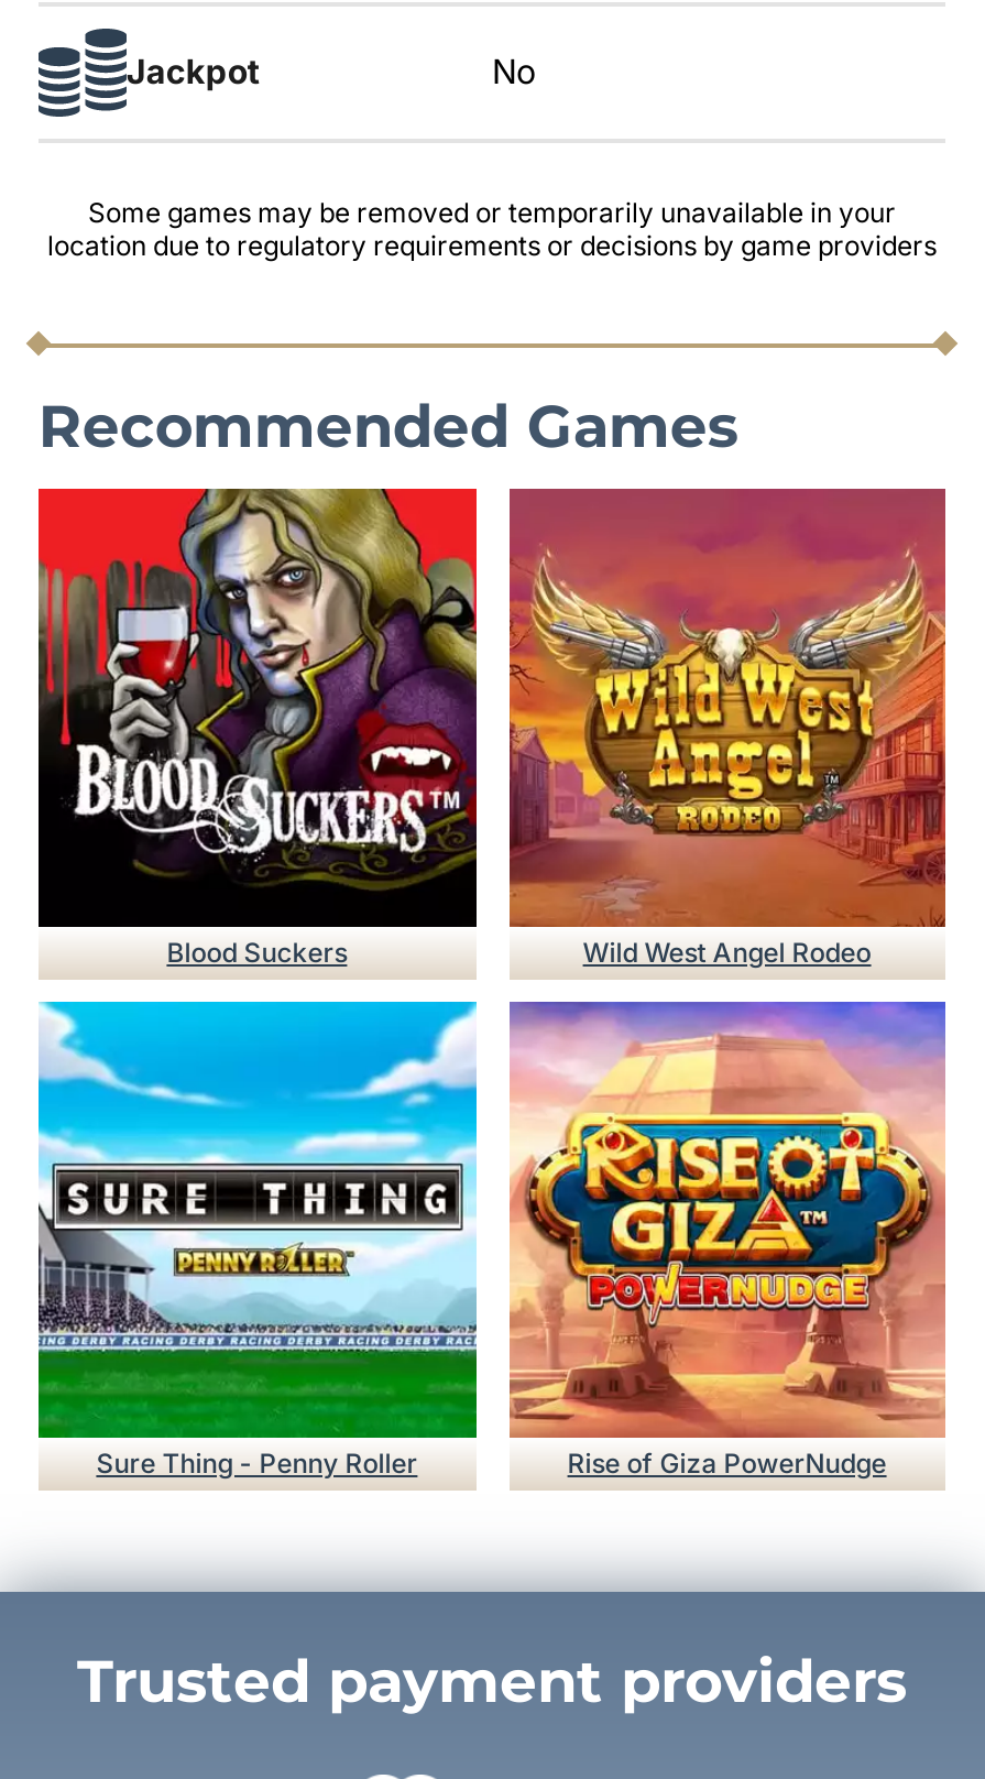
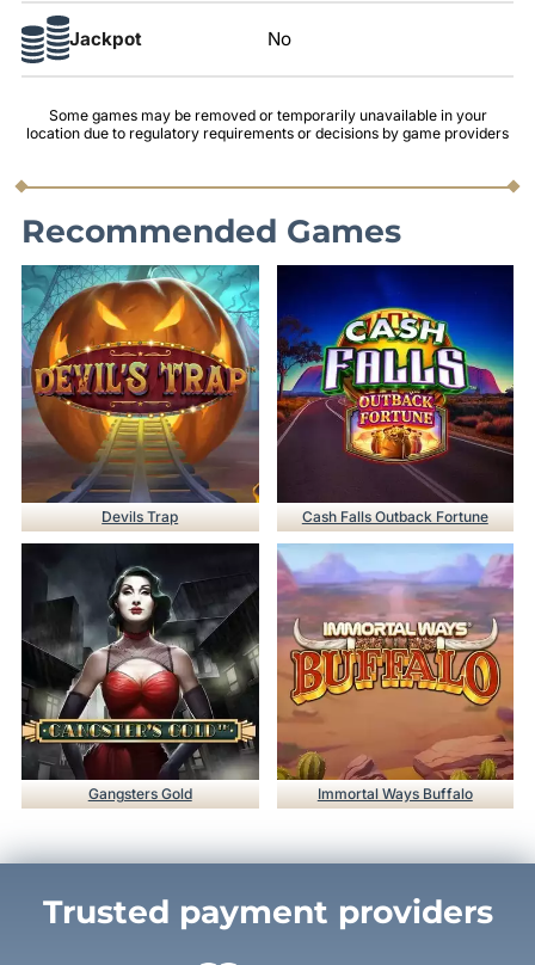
- [image]
- Blood Suckers
- Wild West Angel Rodeo
+ [image]
+ Devils Trap
+ Cash Falls Outback Fortune

- [image]
+ [image]

- [image]
- Sure Thing - Penny Roller
- Rise of Giza PowerNudge
+ [image]
+ Gangsters Gold
+ Immortal Ways Buffalo

- [image]
+ [image]
